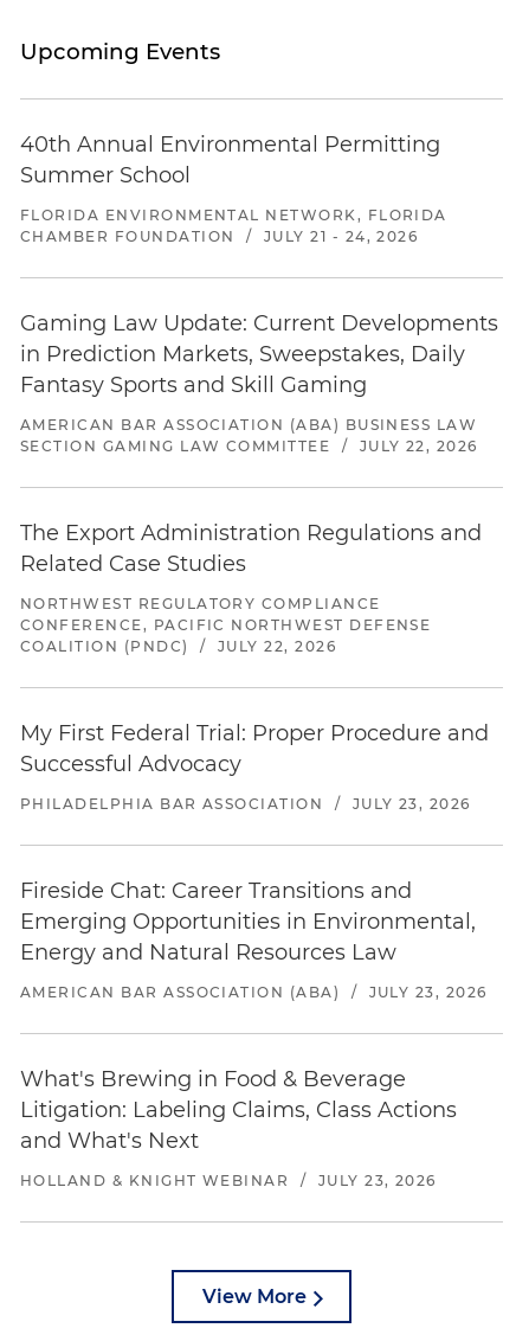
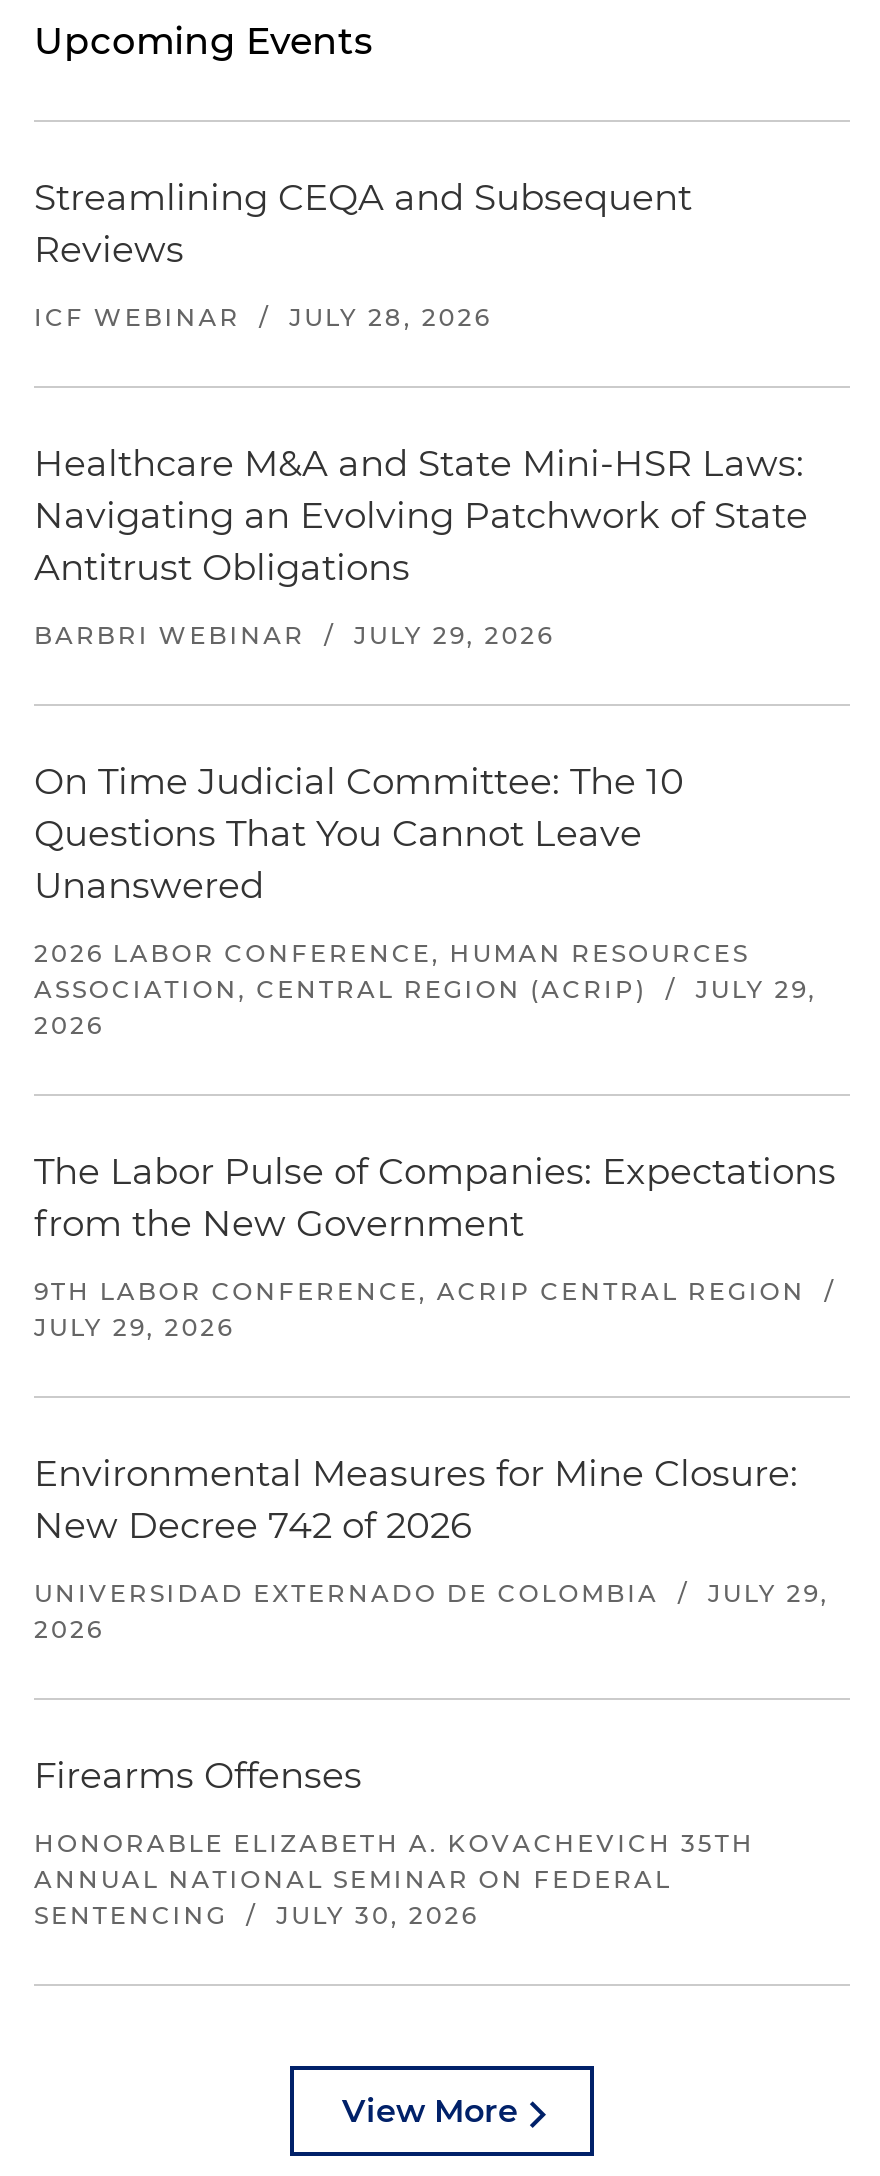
- 40th Annual Environmental Permitting
- Summer School
+ Streamlining CEQA and Subsequent
+ Reviews

- FLORIDA ENVIRONMENTAL NETWORK, FLORIDA
- CHAMBER FOUNDATION / JULY 21 - 24, 2026
+ ICF WEBINAR / JULY 28, 2026

- Gaming Law Update: Current Developments
- in Prediction Markets, Sweepstakes, Daily
- Fantasy Sports and Skill Gaming
+ Healthcare M&A and State Mini-HSR Laws:
+ Navigating an Evolving Patchwork of State
+ Antitrust Obligations

- AMERICAN BAR ASSOCIATION (ABA) BUSINESS LAW
- SECTION GAMING LAW COMMITTEE / JULY 22, 2026
+ BARBRI WEBINAR / JULY 29, 2026

- The Export Administration Regulations and
- Related Case Studies
+ On Time Judicial Committee: The 10
+ Questions That You Cannot Leave
+ Unanswered

- NORTHWEST REGULATORY COMPLIANCE
- CONFERENCE, PACIFIC NORTHWEST DEFENSE
- COALITION (PNDC) / JULY 22, 2026
+ 2026 LABOR CONFERENCE, HUMAN RESOURCES
+ ASSOCIATION, CENTRAL REGION (ACRIP) / JULY 29,
+ 2026

- My First Federal Trial: Proper Procedure and
- Successful Advocacy
+ The Labor Pulse of Companies: Expectations
+ from the New Government

- PHILADELPHIA BAR ASSOCIATION / JULY 23, 2026
+ 9TH LABOR CONFERENCE, ACRIP CENTRAL REGION /
+ JULY 29, 2026

- Fireside Chat: Career Transitions and
- Emerging Opportunities in Environmental,
- Energy and Natural Resources Law
+ Environmental Measures for Mine Closure:
+ New Decree 742 of 2026

- AMERICAN BAR ASSOCIATION (ABA) / JULY 23, 2026
+ UNIVERSIDAD EXTERNADO DE COLOMBIA / JULY 29,
+ 2026

- What's Brewing in Food & Beverage
- Litigation: Labeling Claims, Class Actions
- and What's Next
+ Firearms Offenses

- HOLLAND & KNIGHT WEBINAR / JULY 23, 2026
+ HONORABLE ELIZABETH A. KOVACHEVICH 35TH
+ ANNUAL NATIONAL SEMINAR ON FEDERAL
+ SENTENCING / JULY 30, 2026
